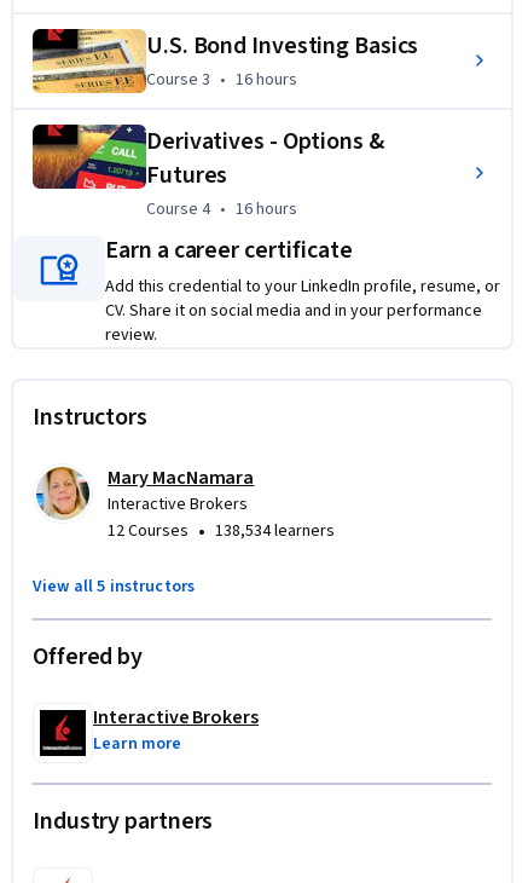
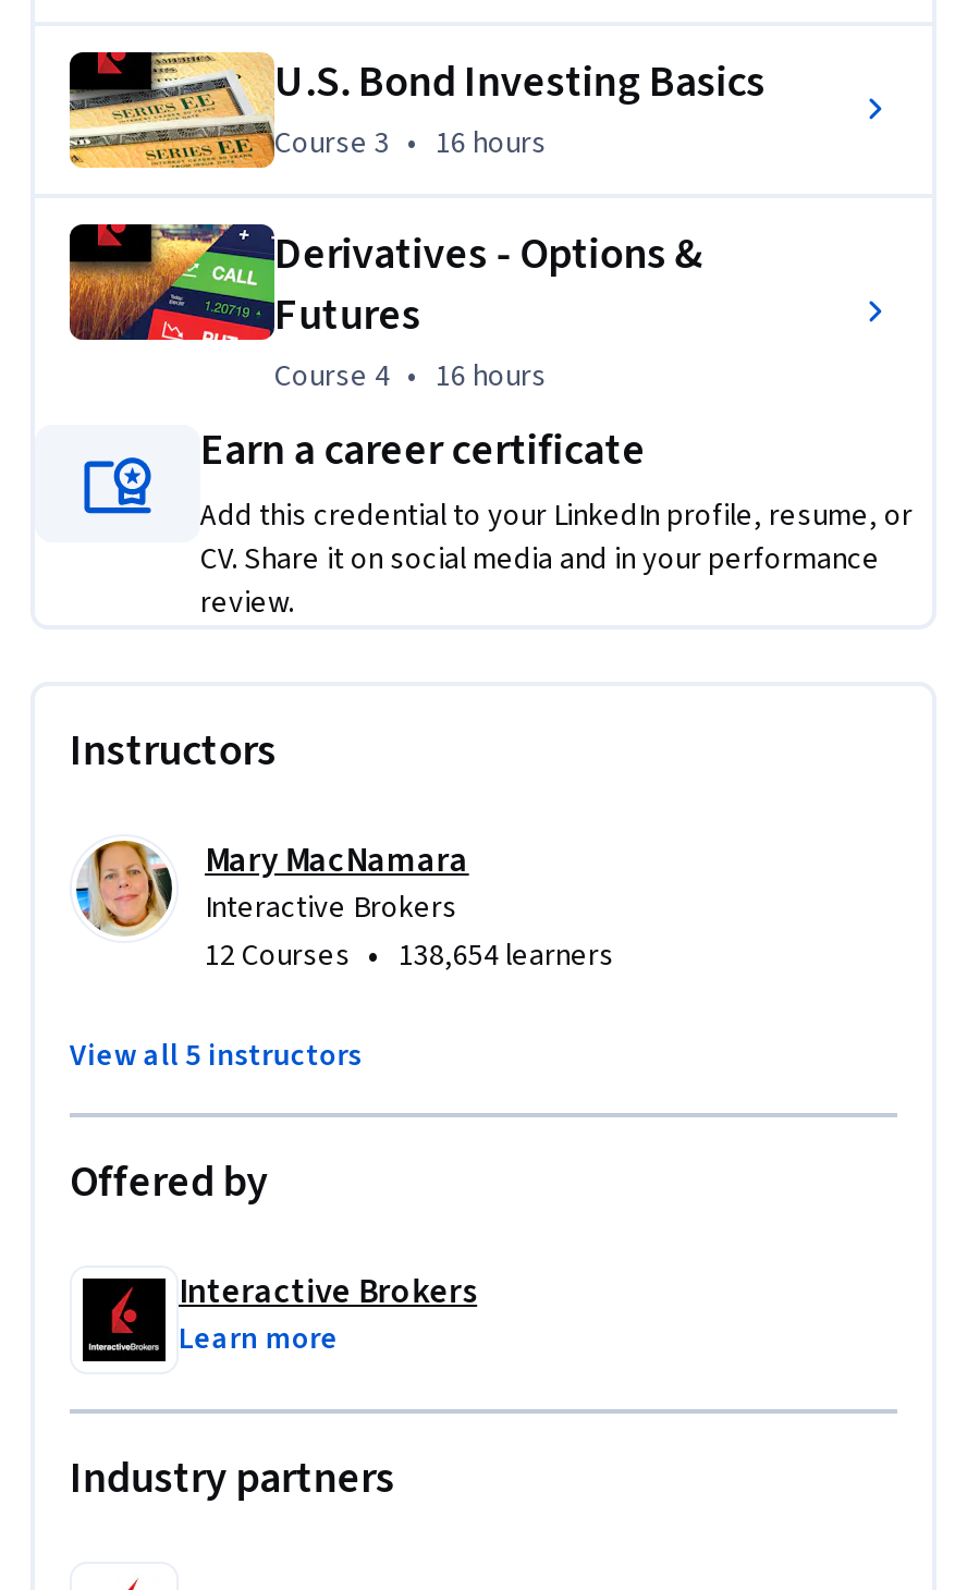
- 12 Courses • 138,534 learners
+ 12 Courses • 138,654 learners
